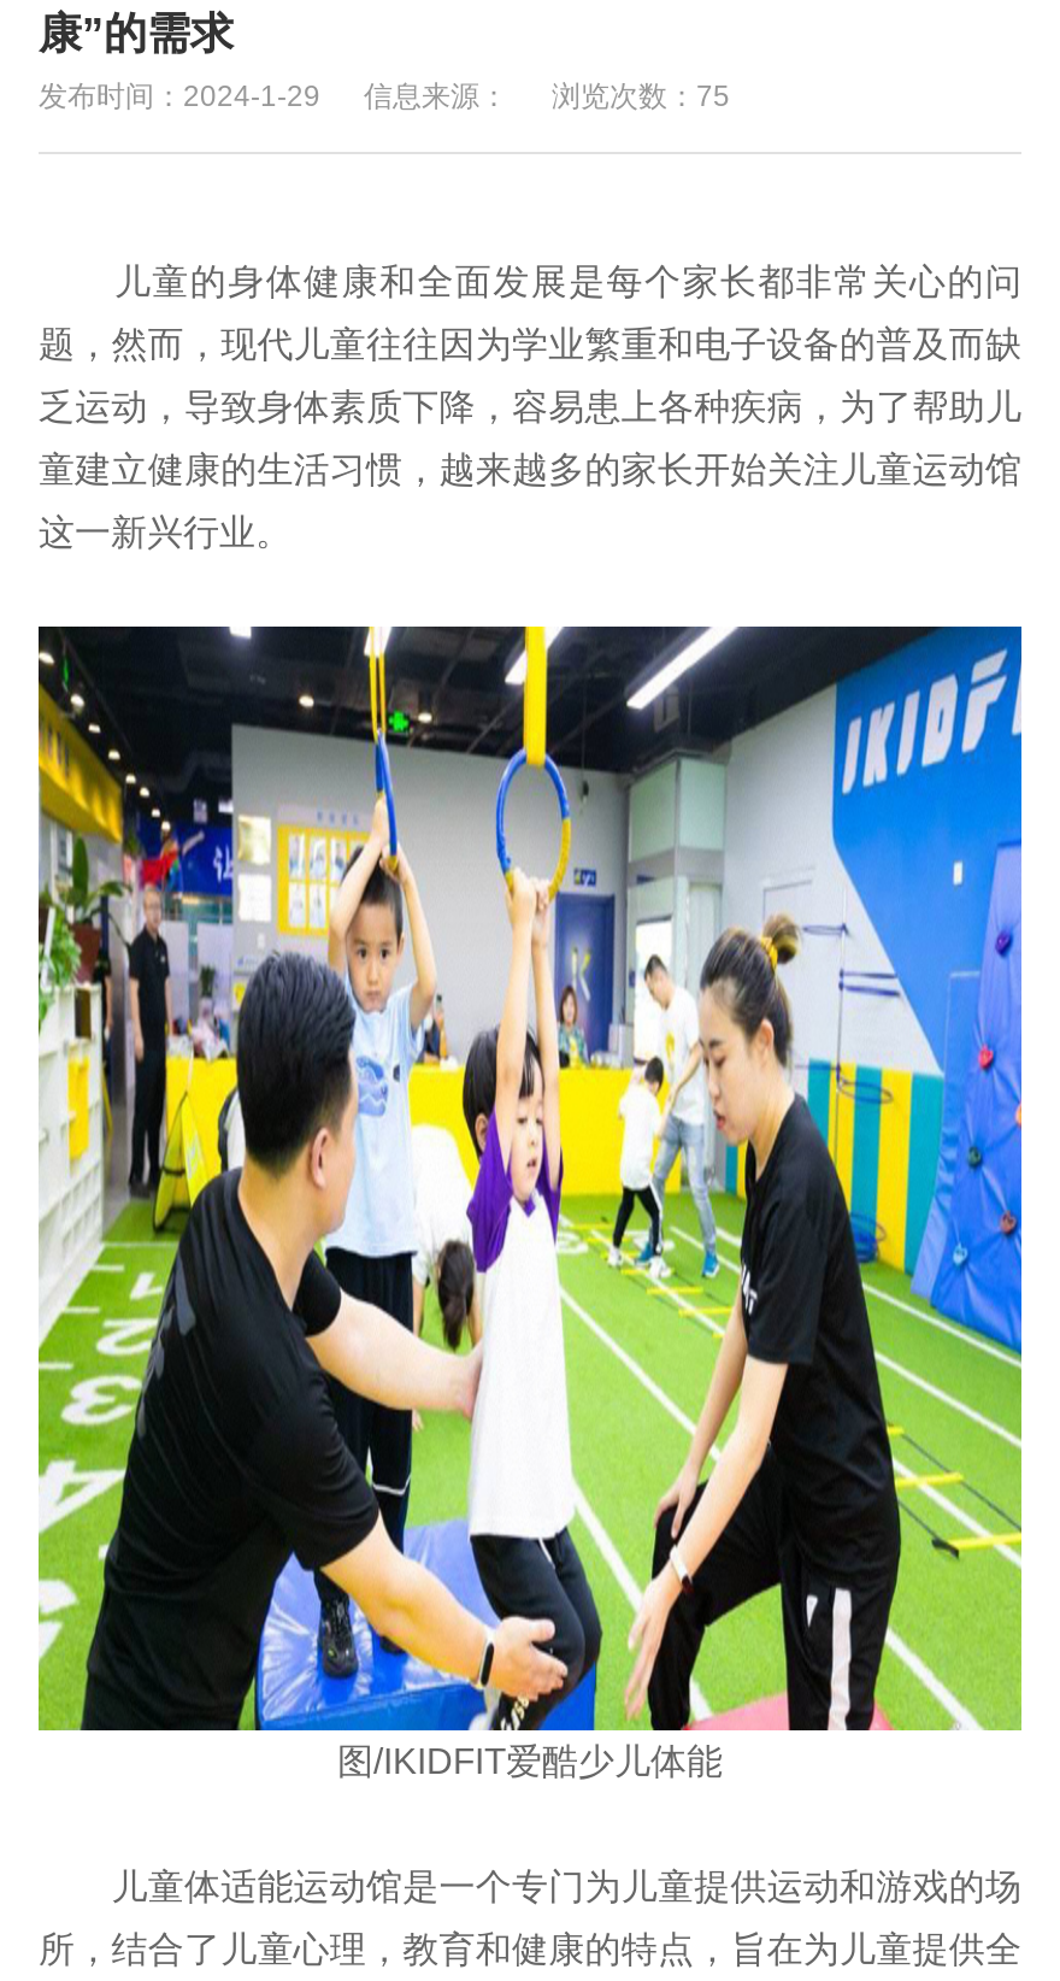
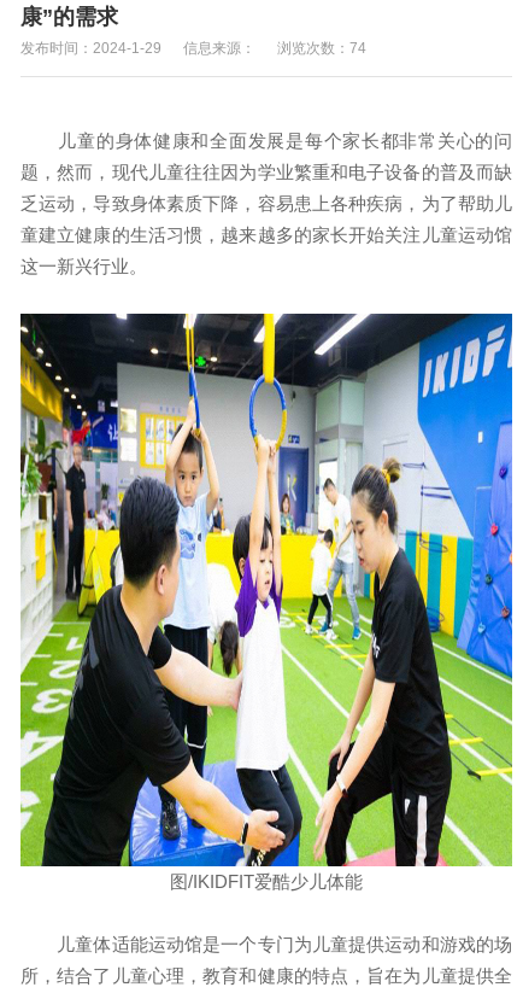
- 发布时间：2024-1-29 信息来源： 浏览次数：75
+ 发布时间：2024-1-29 信息来源： 浏览次数：74
